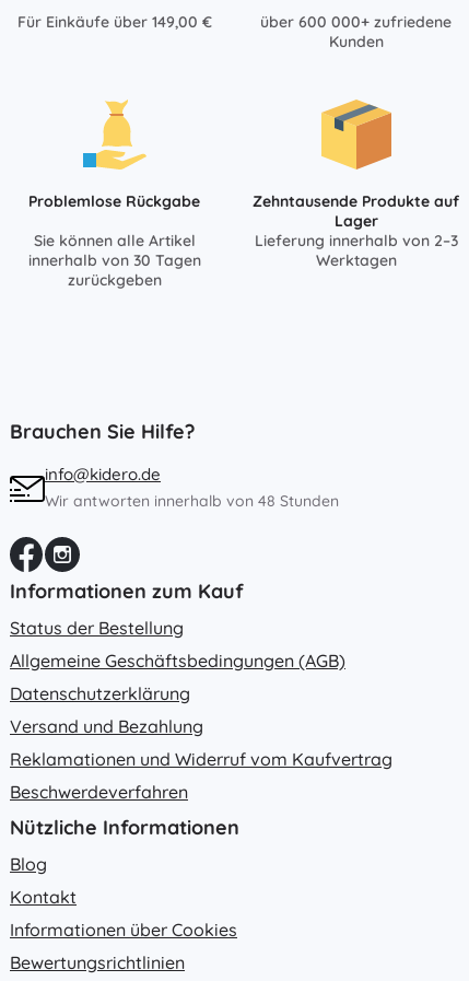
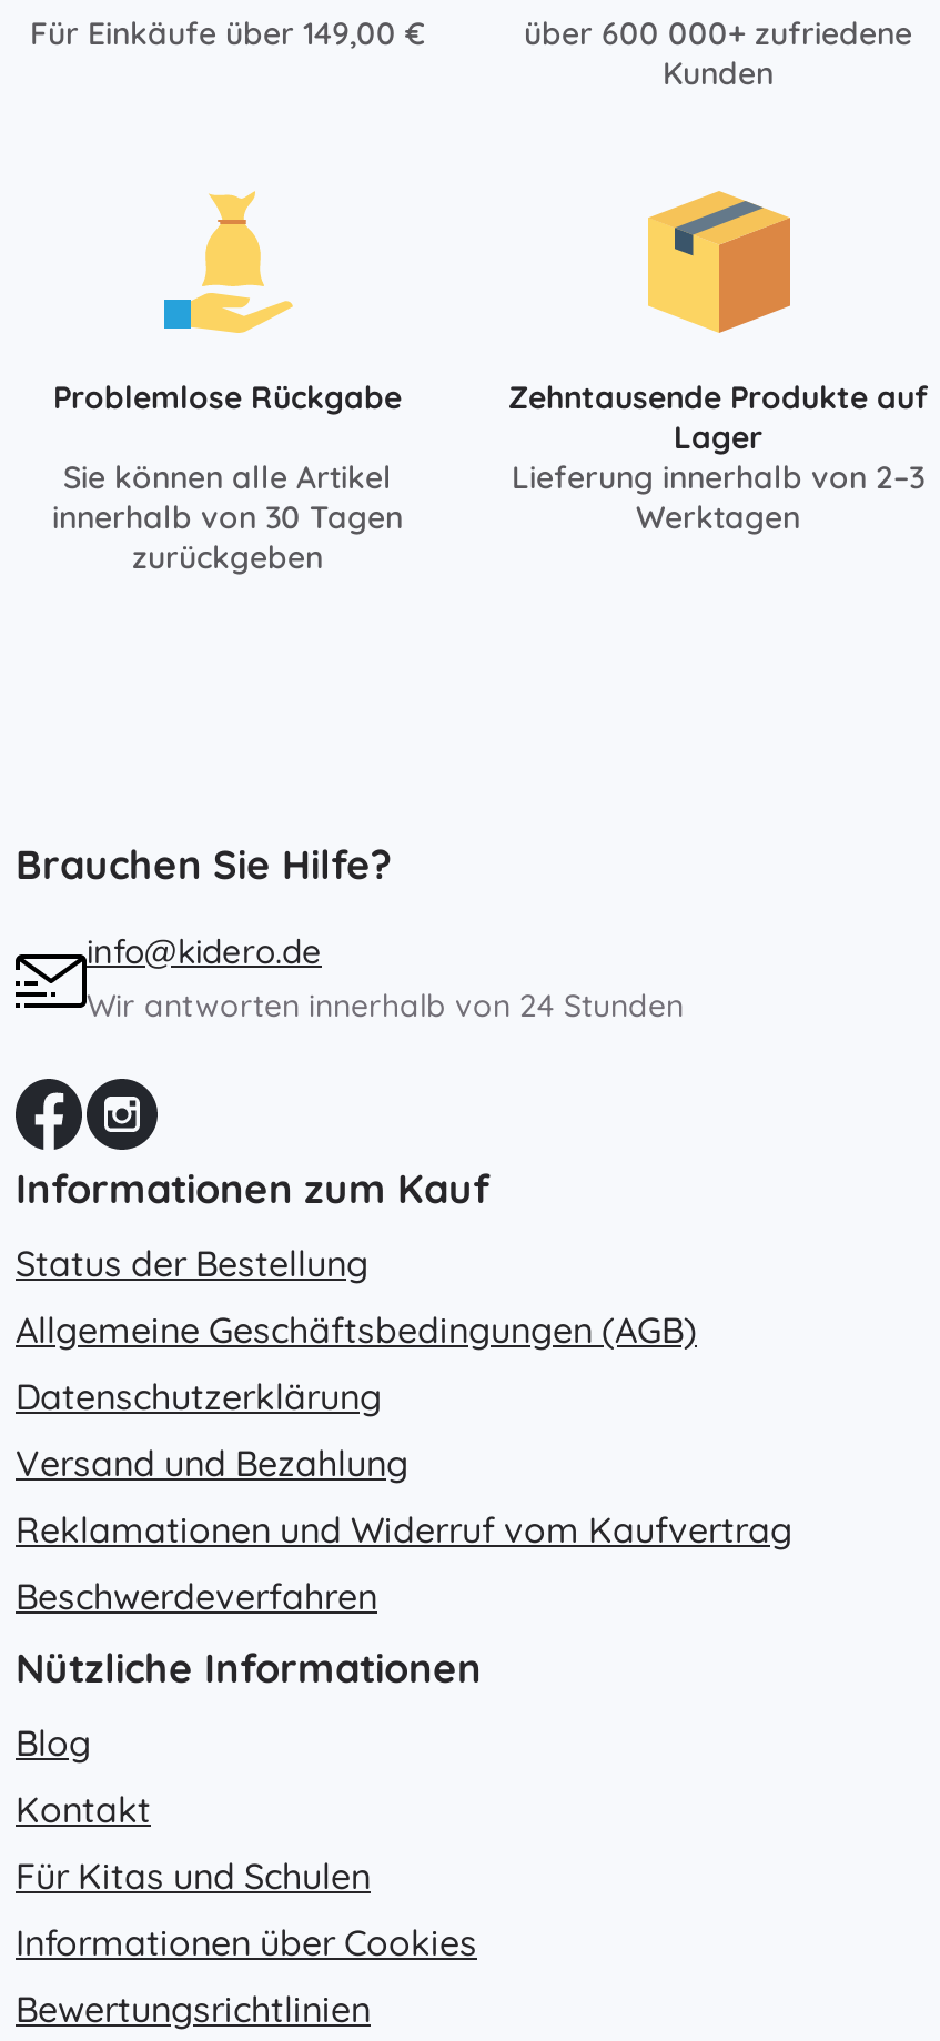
- Wir antworten innerhalb von 48 Stunden
+ Wir antworten innerhalb von 24 Stunden

+ Für Kitas und Schulen
